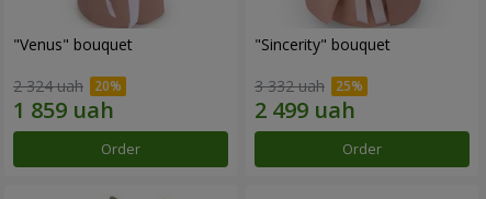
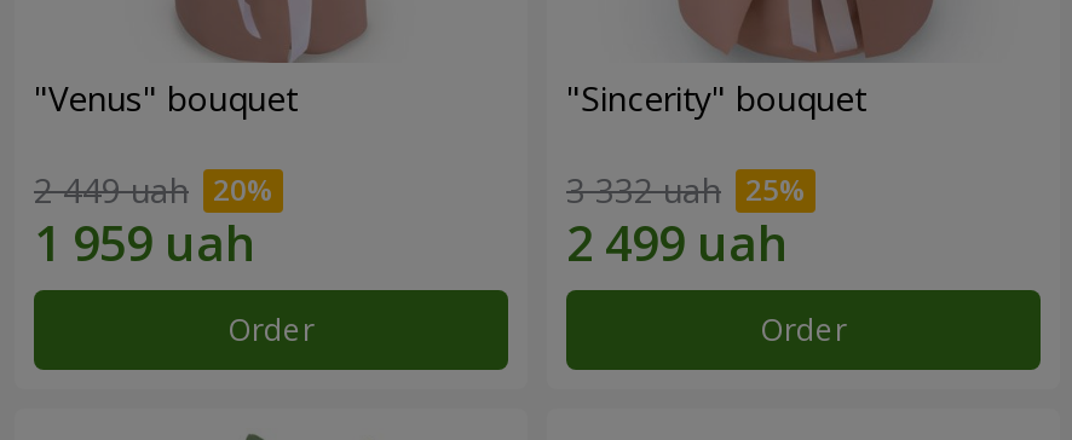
- 2 324 uah
+ 2 449 uah
